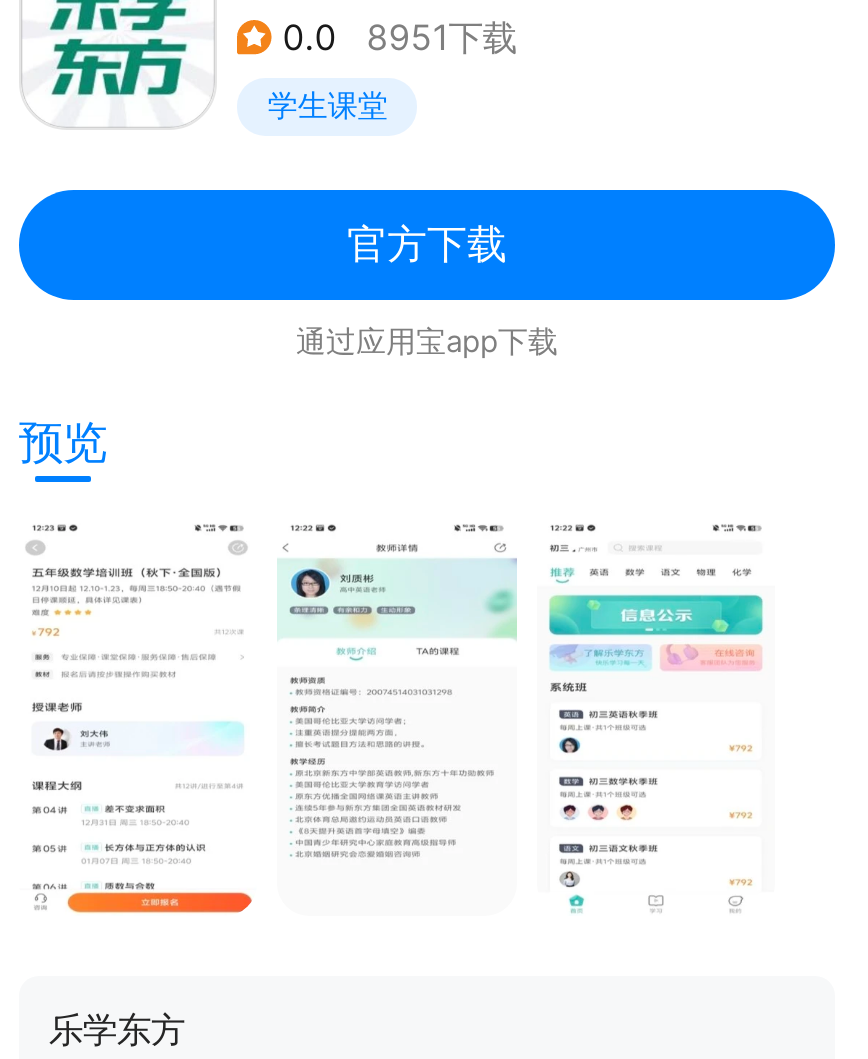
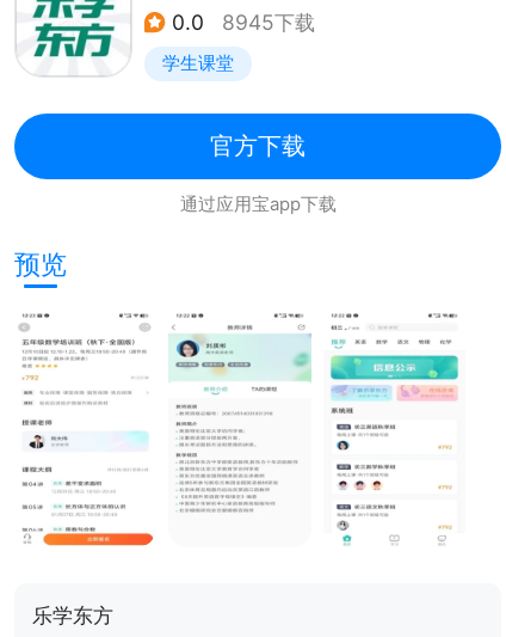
- 0.0 8951下载
+ 0.0 8945下载
